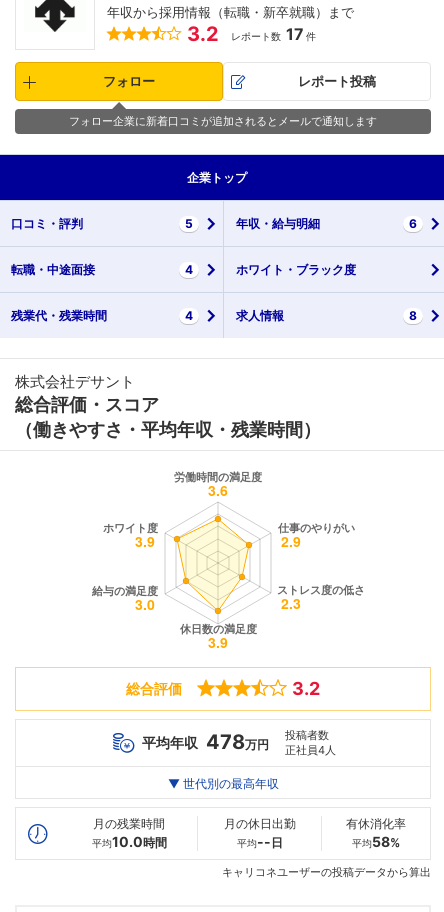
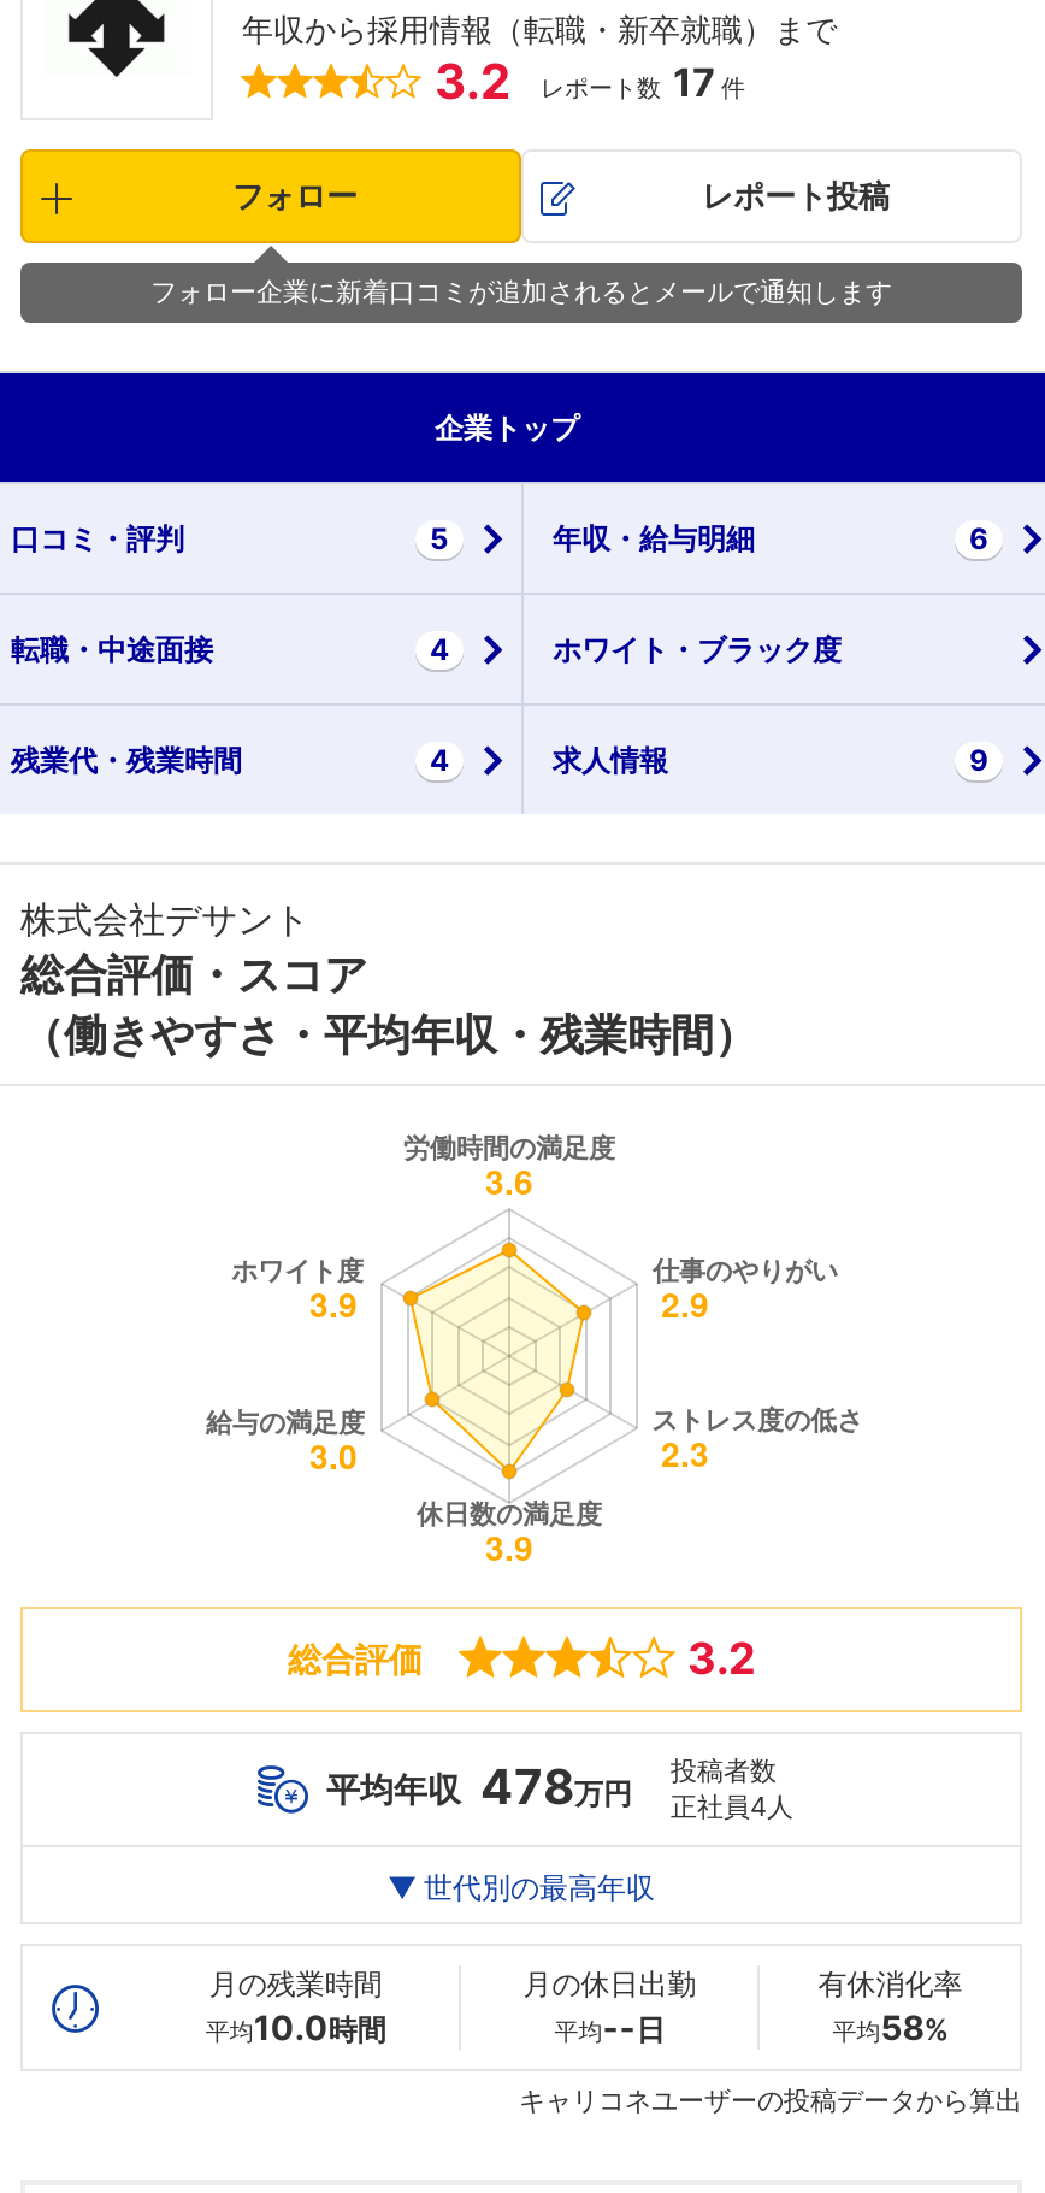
- 8
+ 9
